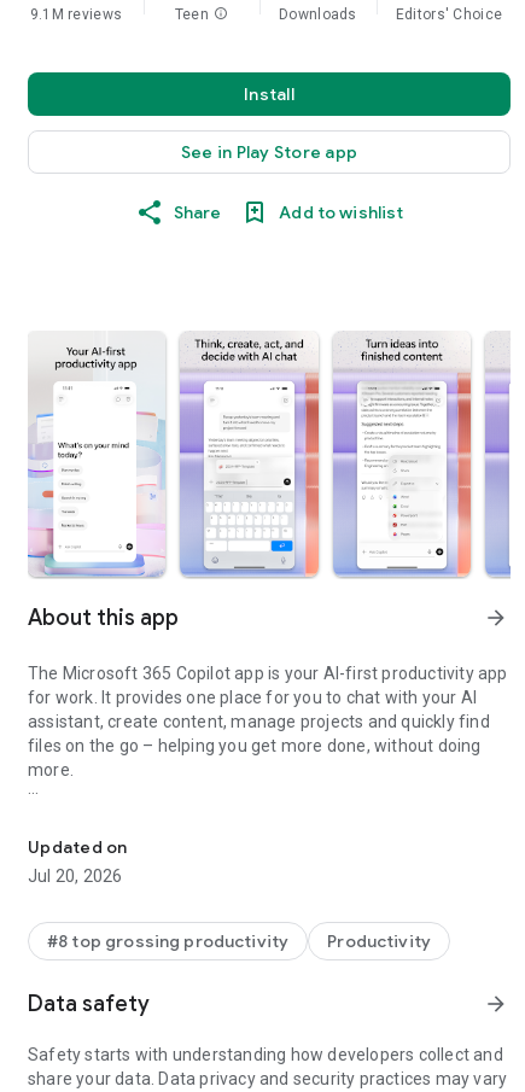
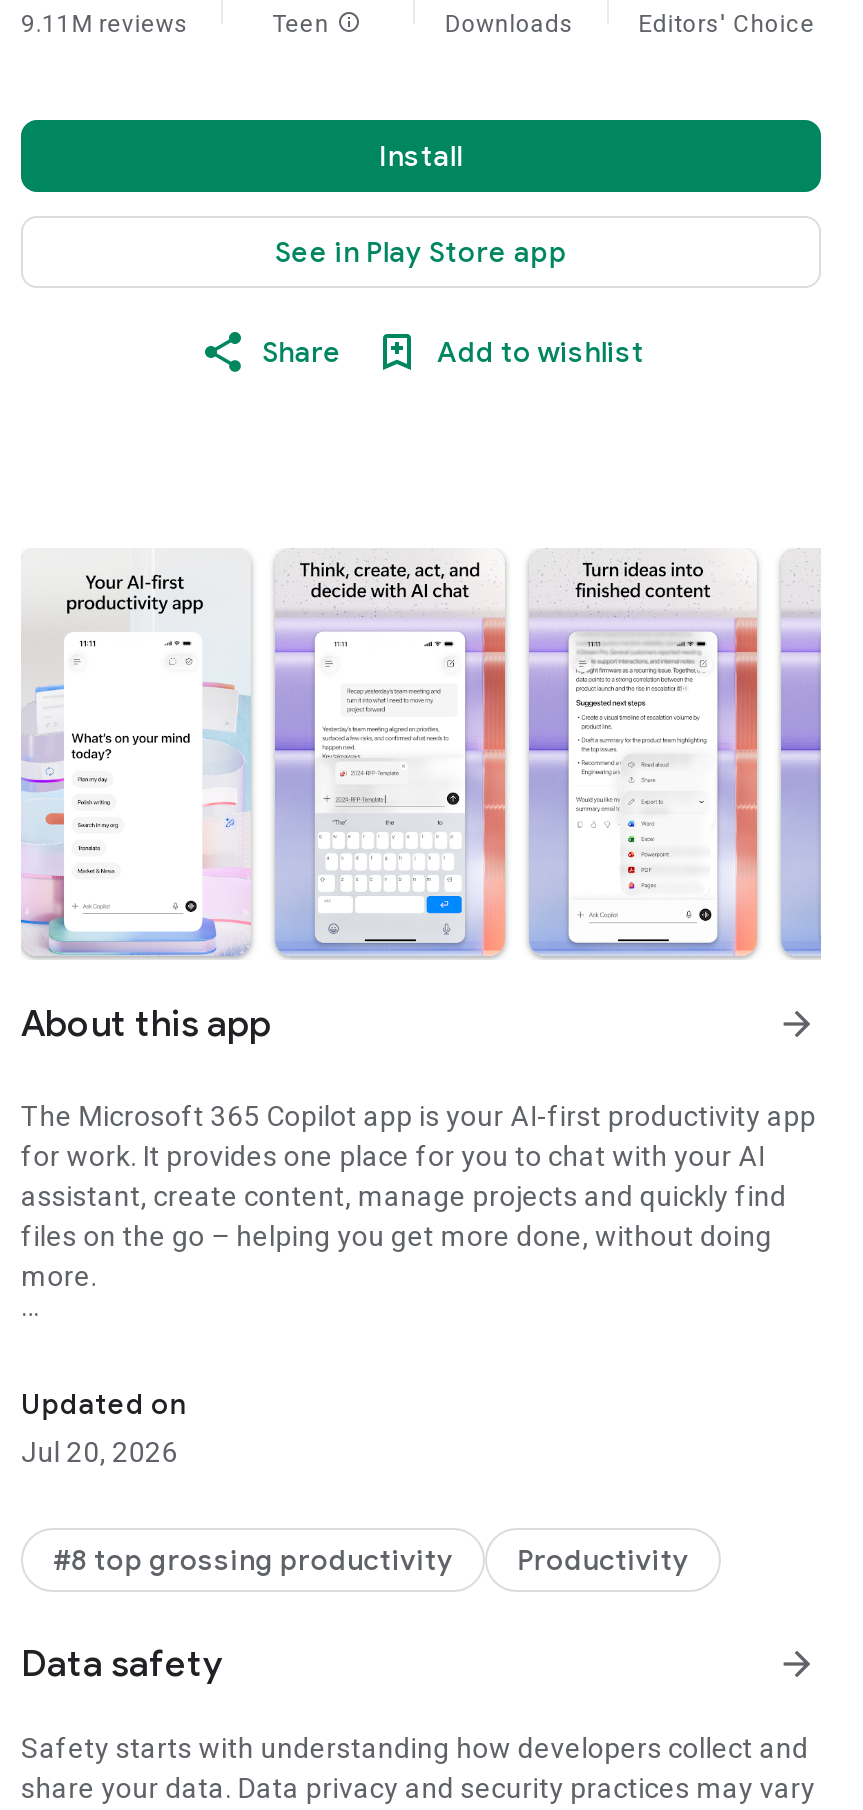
- 9.1M reviews
+ 9.11M reviews
